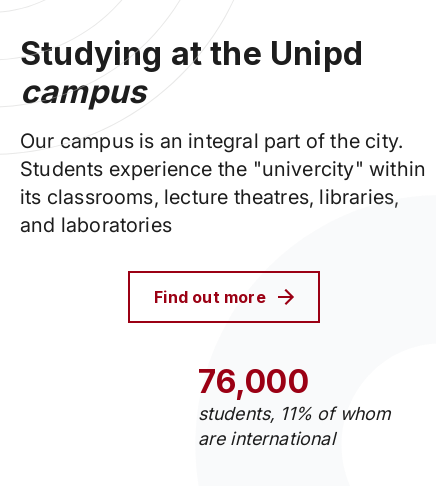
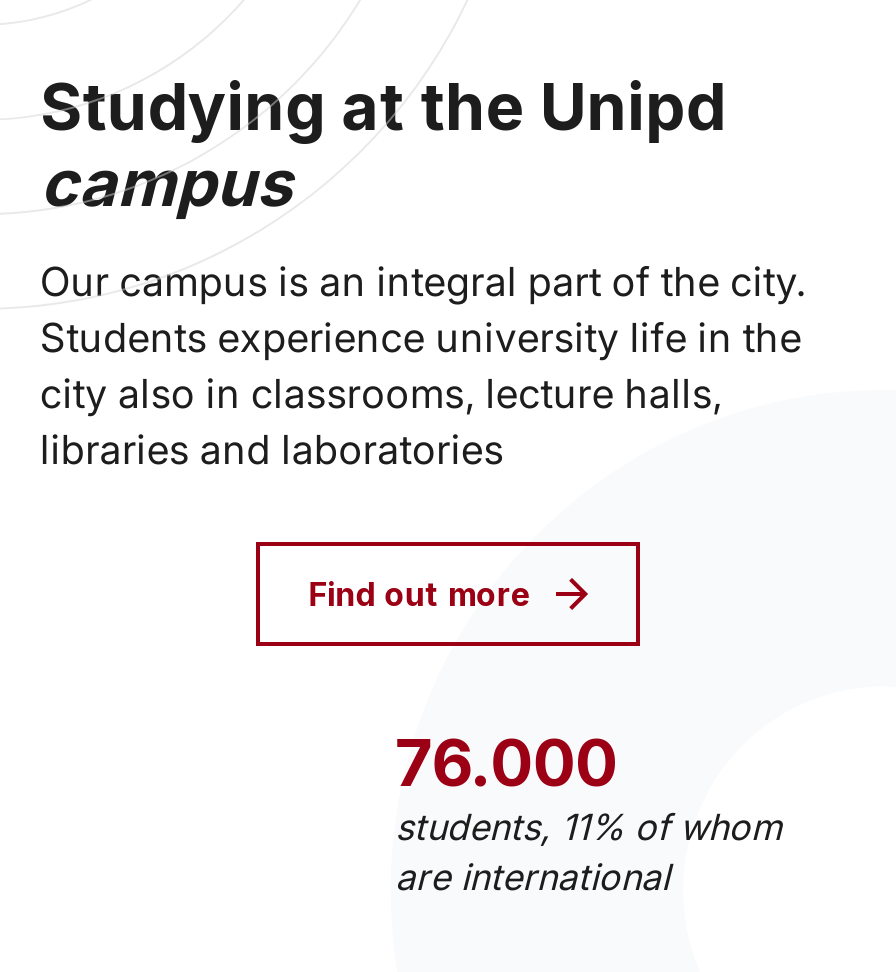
- Students experience the "univercity" within
- its classrooms, lecture theatres, libraries,
- and laboratories
+ Students experience university life in the
+ city also in classrooms, lecture halls,
+ libraries and laboratories

- 76,000
+ 76.000
